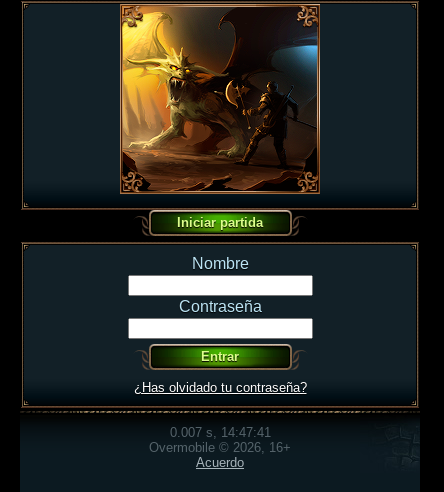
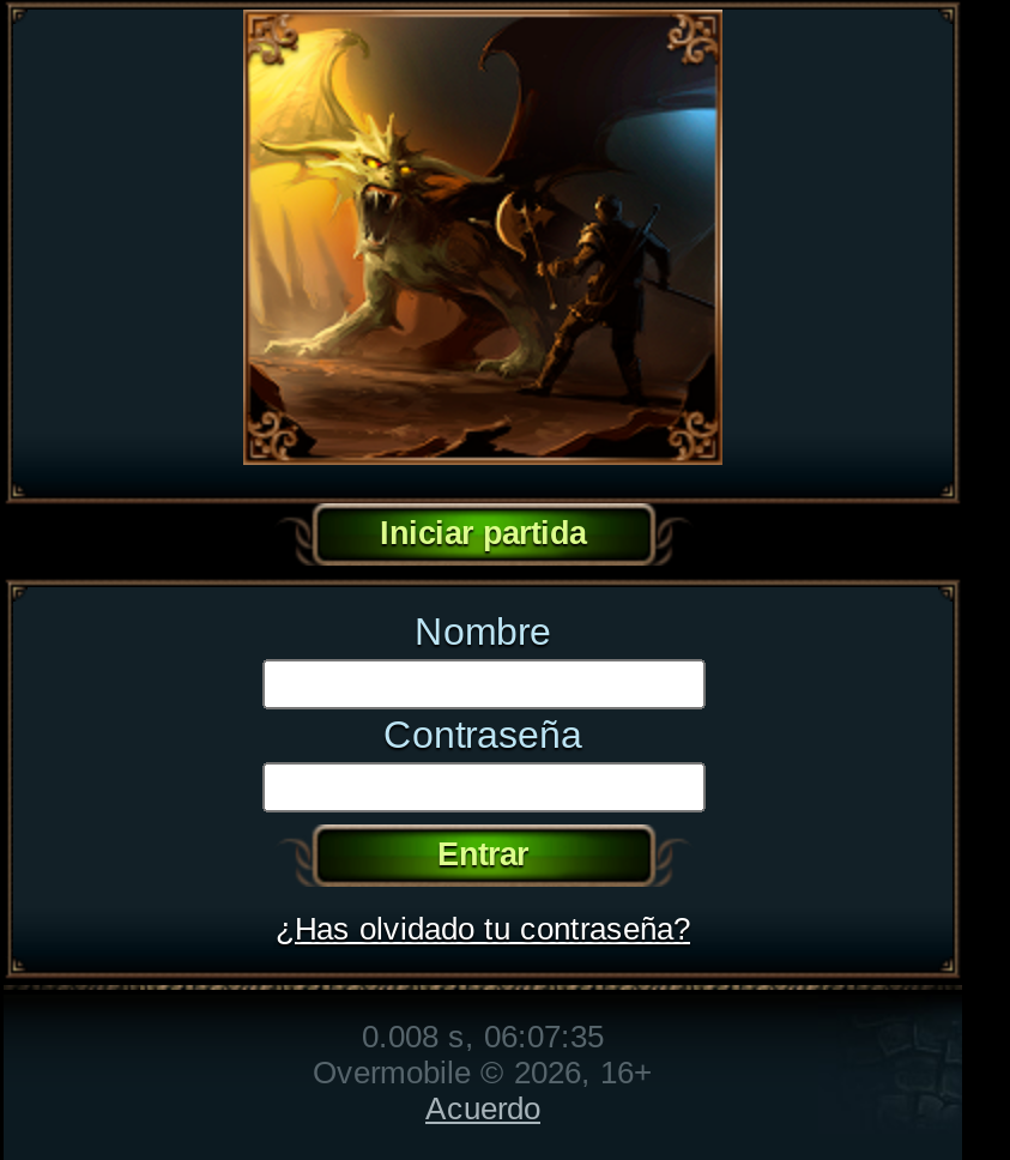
- 0.007 s, 14:47:41
+ 0.008 s, 06:07:35
